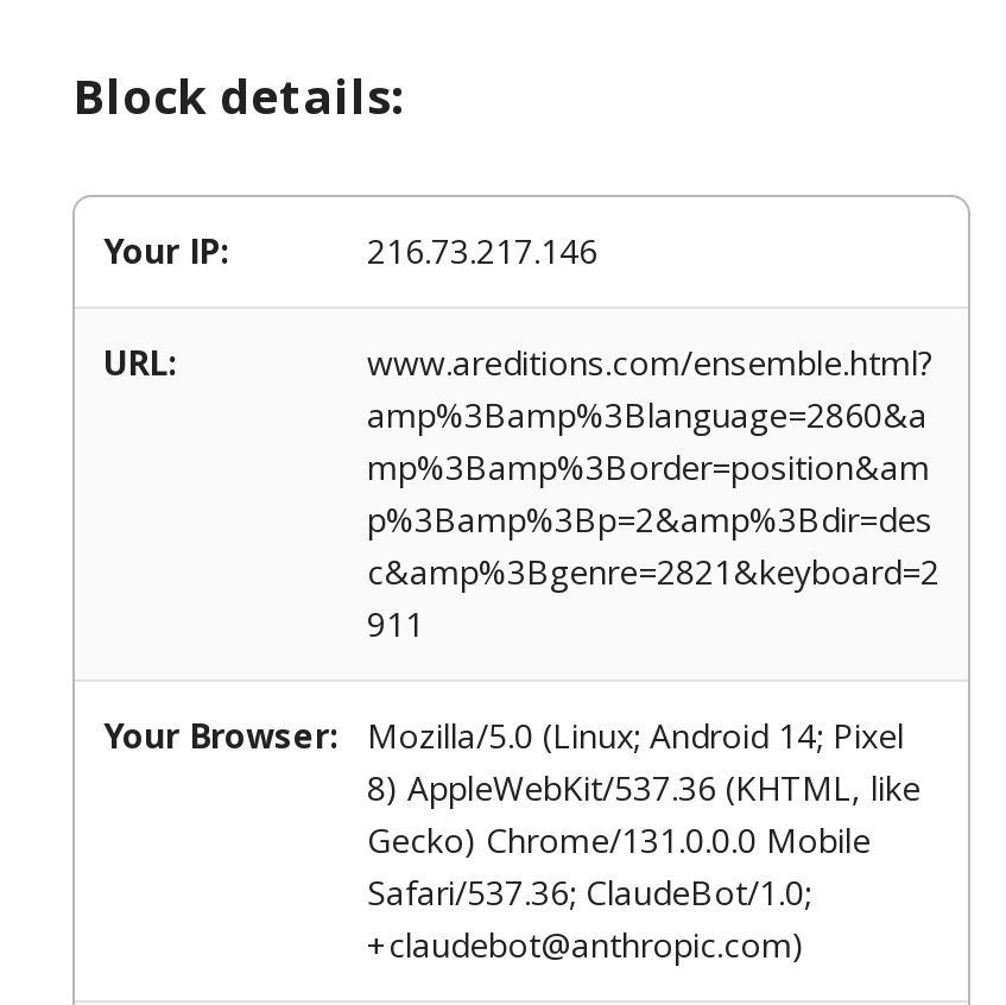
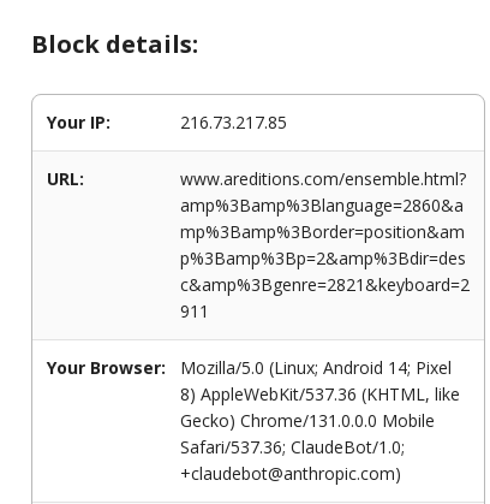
- 216.73.217.146
+ 216.73.217.85
